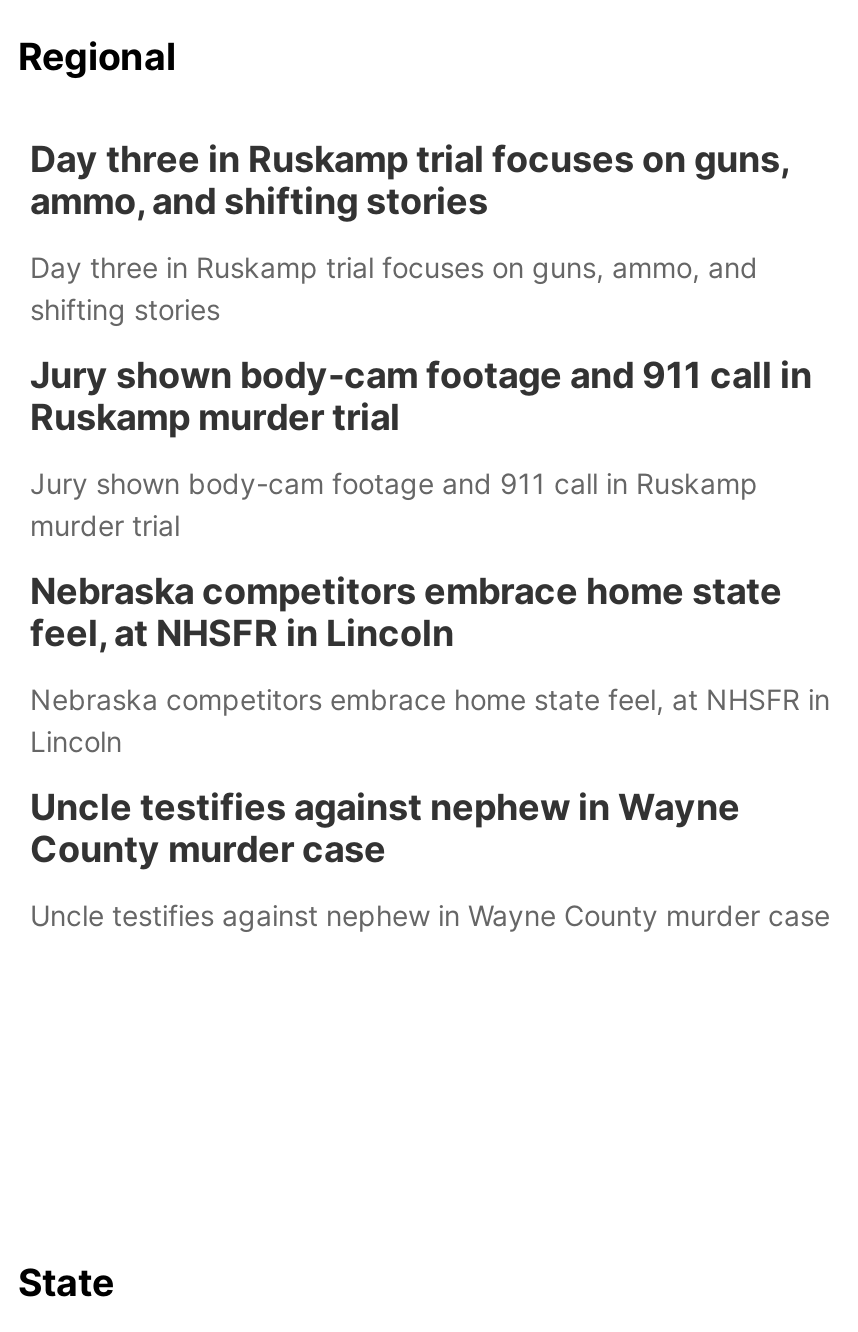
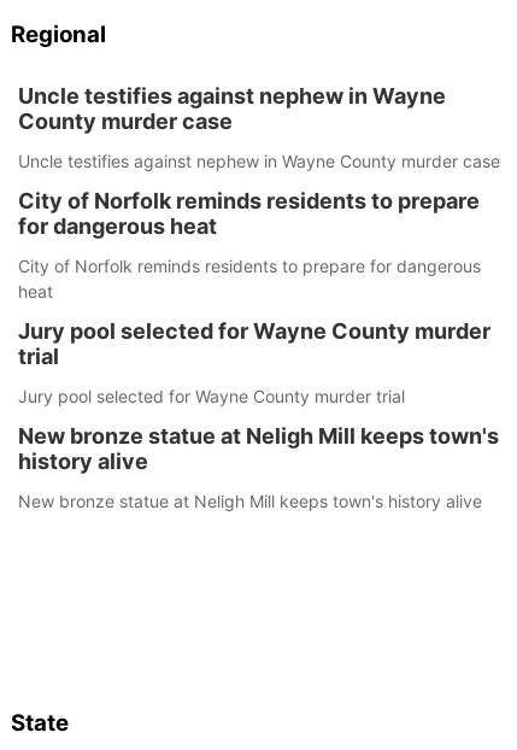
- Day three in Ruskamp trial focuses on guns,
- ammo, and shifting stories
- Day three in Ruskamp trial focuses on guns, ammo, and
- shifting stories
- Jury shown body-cam footage and 911 call in
- Ruskamp murder trial
- Jury shown body-cam footage and 911 call in Ruskamp
- murder trial
- Nebraska competitors embrace home state
- feel, at NHSFR in Lincoln
- Nebraska competitors embrace home state feel, at NHSFR in
- Lincoln

moved up: Uncle testifies against nephew in Wayne | County murder case | Uncle testifies against nephew in Wayne County murder case

+ City of Norfolk reminds residents to prepare
+ for dangerous heat
+ City of Norfolk reminds residents to prepare for dangerous
+ heat
+ Jury pool selected for Wayne County murder
+ trial
+ Jury pool selected for Wayne County murder trial
+ New bronze statue at Neligh Mill keeps town's
+ history alive
+ New bronze statue at Neligh Mill keeps town's history alive
